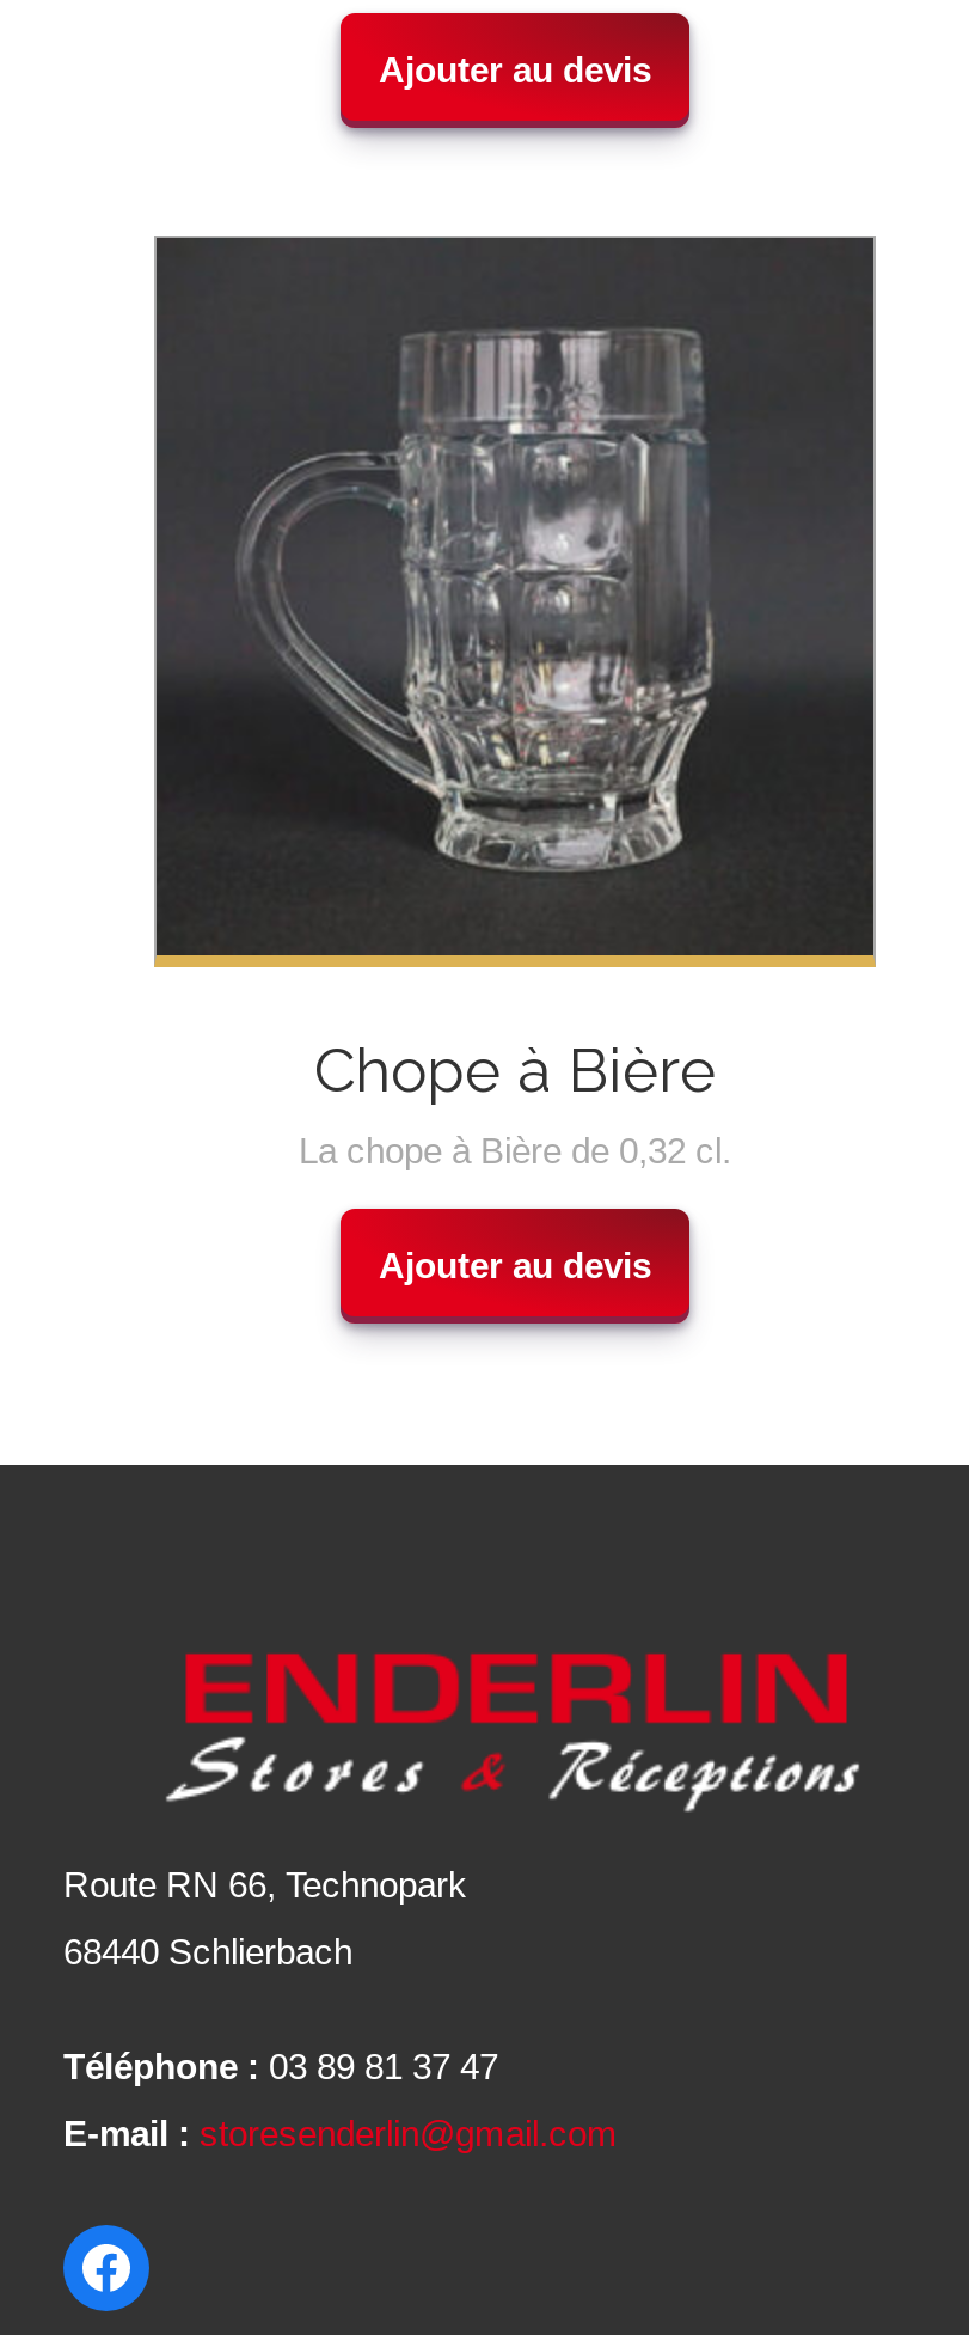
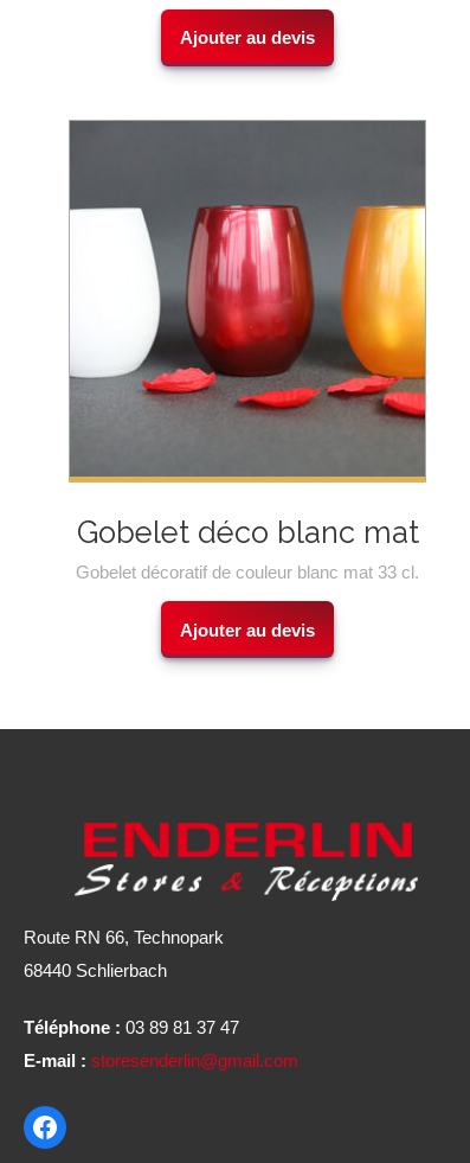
- [image]
- Chope à Bière
- La chope à Bière de 0,32 cl.
+ [image]
+ Gobelet déco blanc mat
+ Gobelet décoratif de couleur blanc mat 33 cl.
